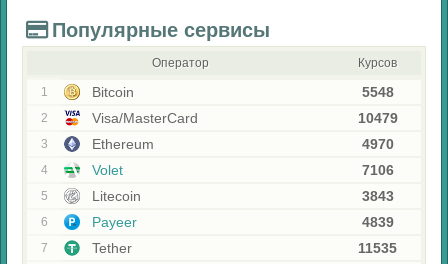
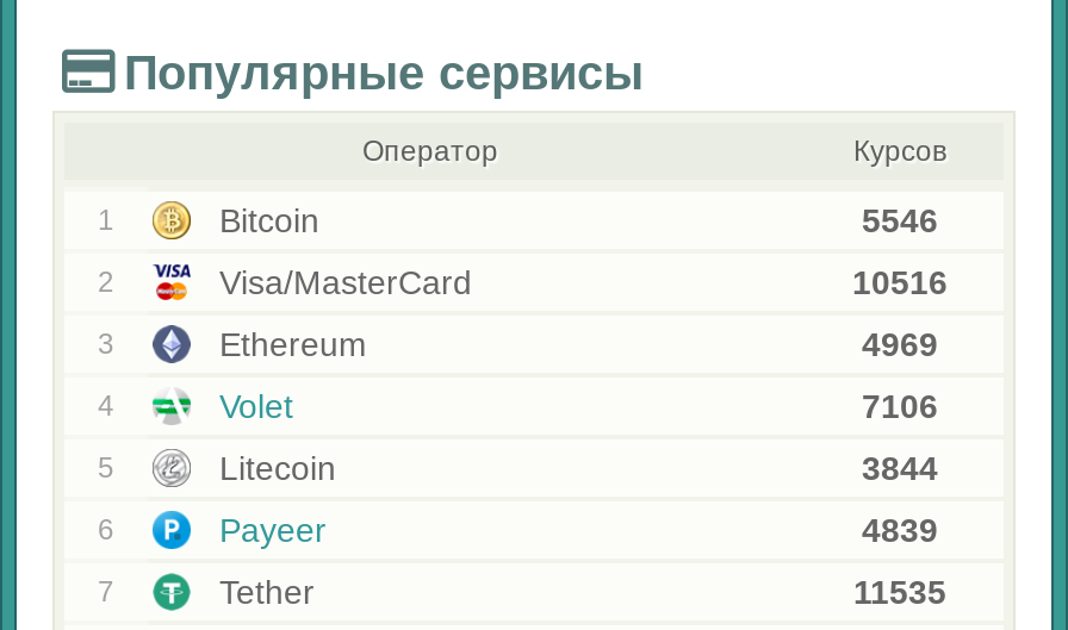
- 5548
+ 5546

- 10479
+ 10516

- 4970
+ 4969

- 3843
+ 3844
